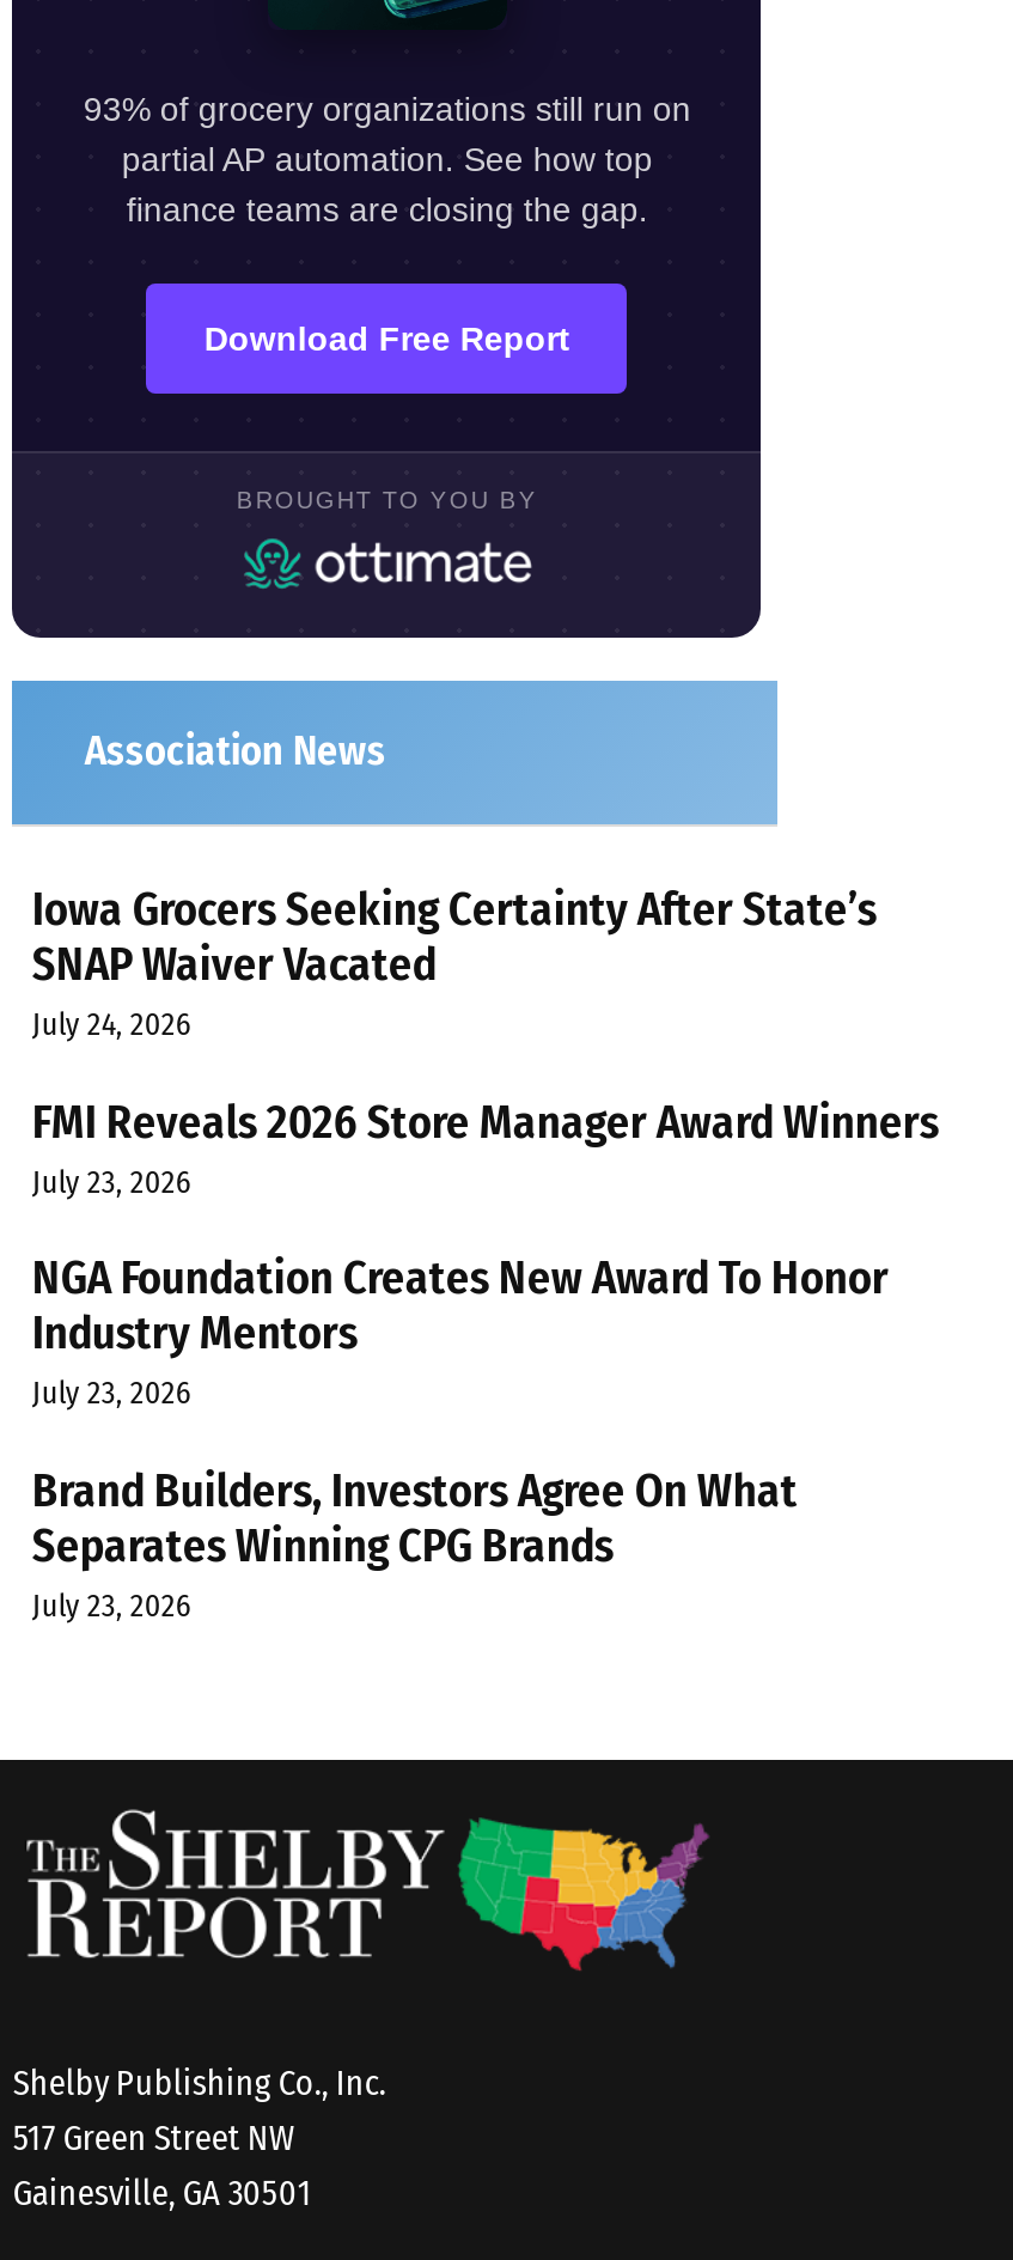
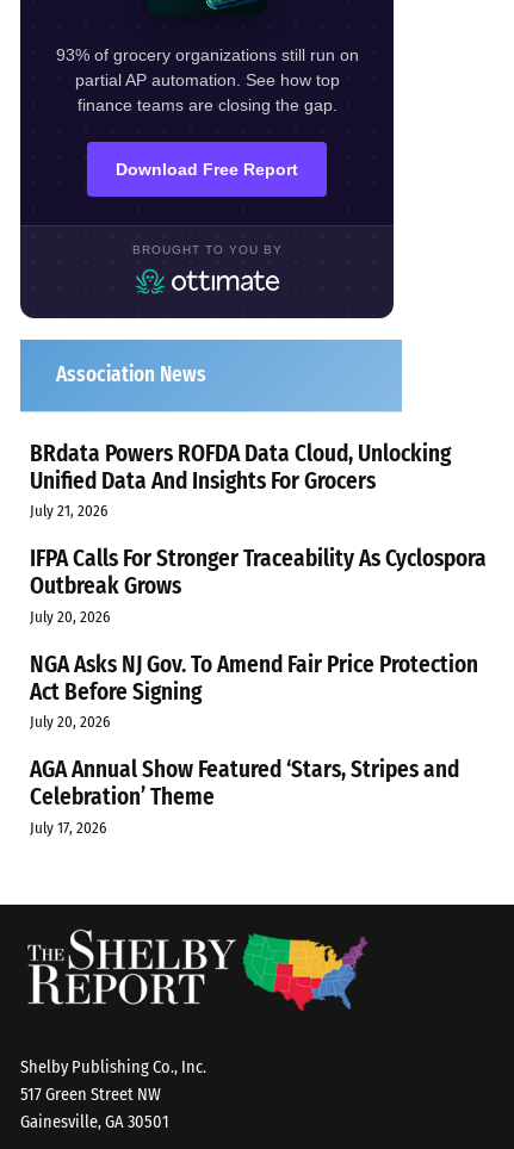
- Iowa Grocers Seeking Certainty After State’s
- SNAP Waiver Vacated
- July 24, 2026
+ BRdata Powers ROFDA Data Cloud, Unlocking
+ Unified Data And Insights For Grocers
+ July 21, 2026

- FMI Reveals 2026 Store Manager Award Winners
- July 23, 2026
+ IFPA Calls For Stronger Traceability As Cyclospora
+ Outbreak Grows
+ July 20, 2026

- NGA Foundation Creates New Award To Honor
- Industry Mentors
- July 23, 2026
+ NGA Asks NJ Gov. To Amend Fair Price Protection
+ Act Before Signing
+ July 20, 2026

- Brand Builders, Investors Agree On What
- Separates Winning CPG Brands
- July 23, 2026
+ AGA Annual Show Featured ‘Stars, Stripes and
+ Celebration’ Theme
+ July 17, 2026
